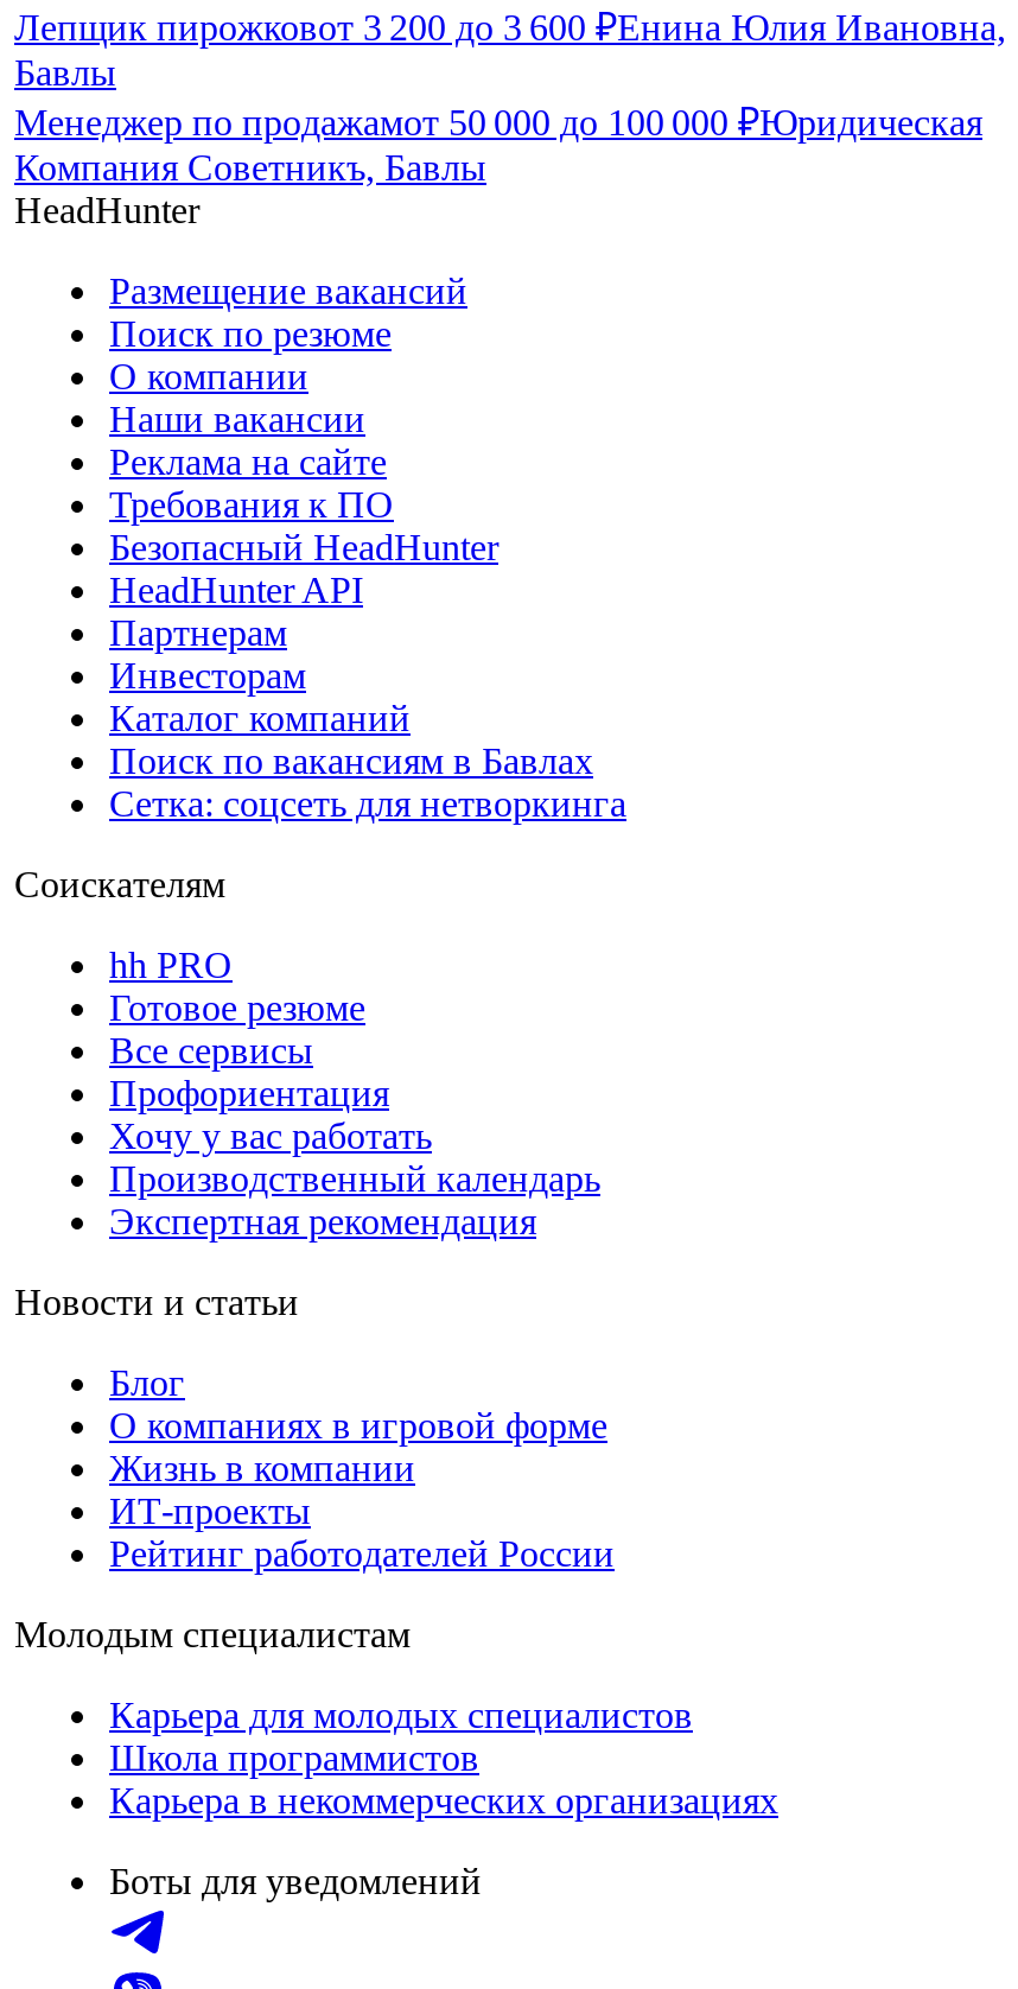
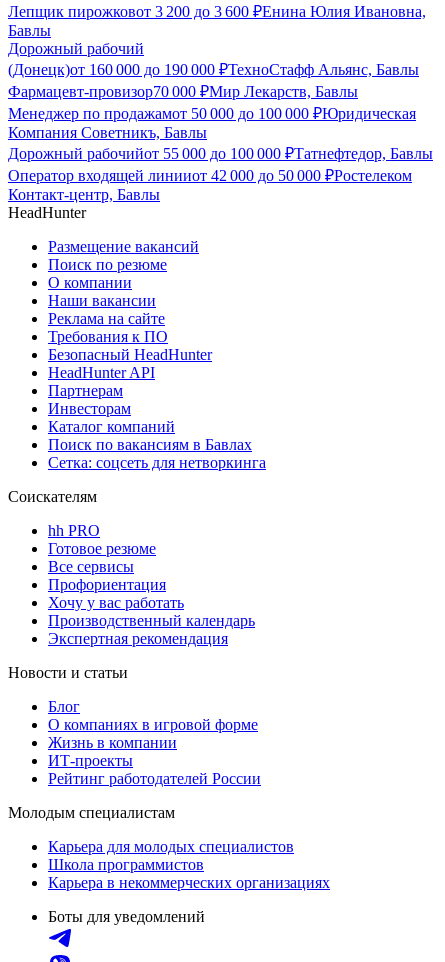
+ Дорожный рабочий
+ (Донецк)от 160 000 до 190 000 ₽ТехноСтафф Альянс, Бавлы
+ Фармацевт-провизор70 000 ₽Мир Лекарств, Бавлы

+ Дорожный рабочийот 55 000 до 100 000 ₽Татнефтедор, Бавлы
+ Оператор входящей линииот 42 000 до 50 000 ₽Ростелеком
+ Контакт-центр, Бавлы
